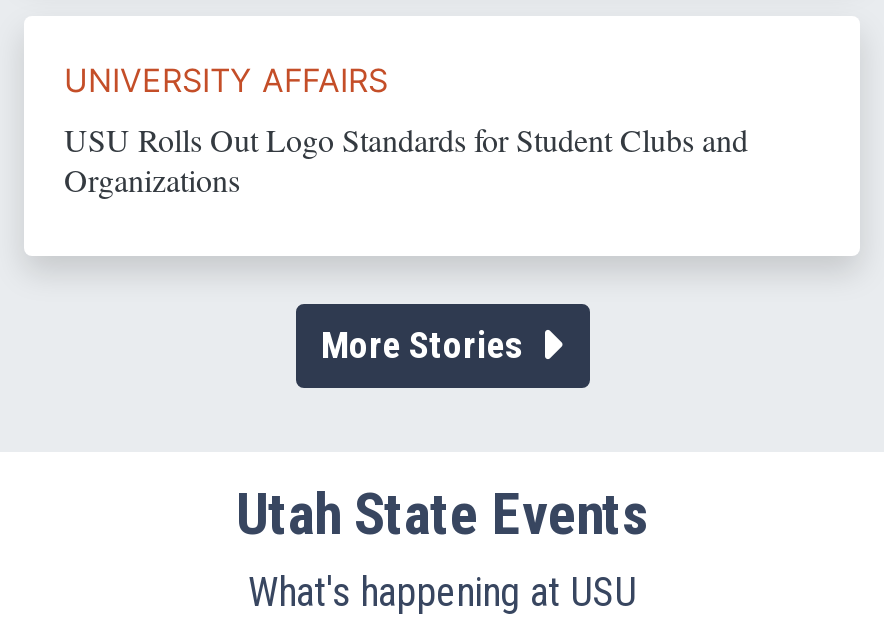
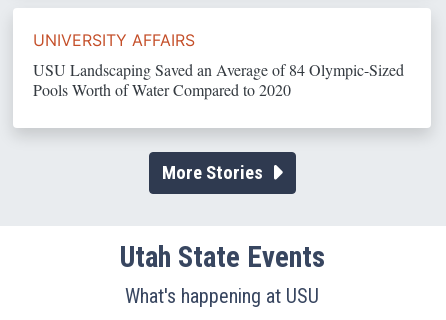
- USU Rolls Out Logo Standards for Student Clubs and
- Organizations
+ USU Landscaping Saved an Average of 84 Olympic-Sized
+ Pools Worth of Water Compared to 2020
